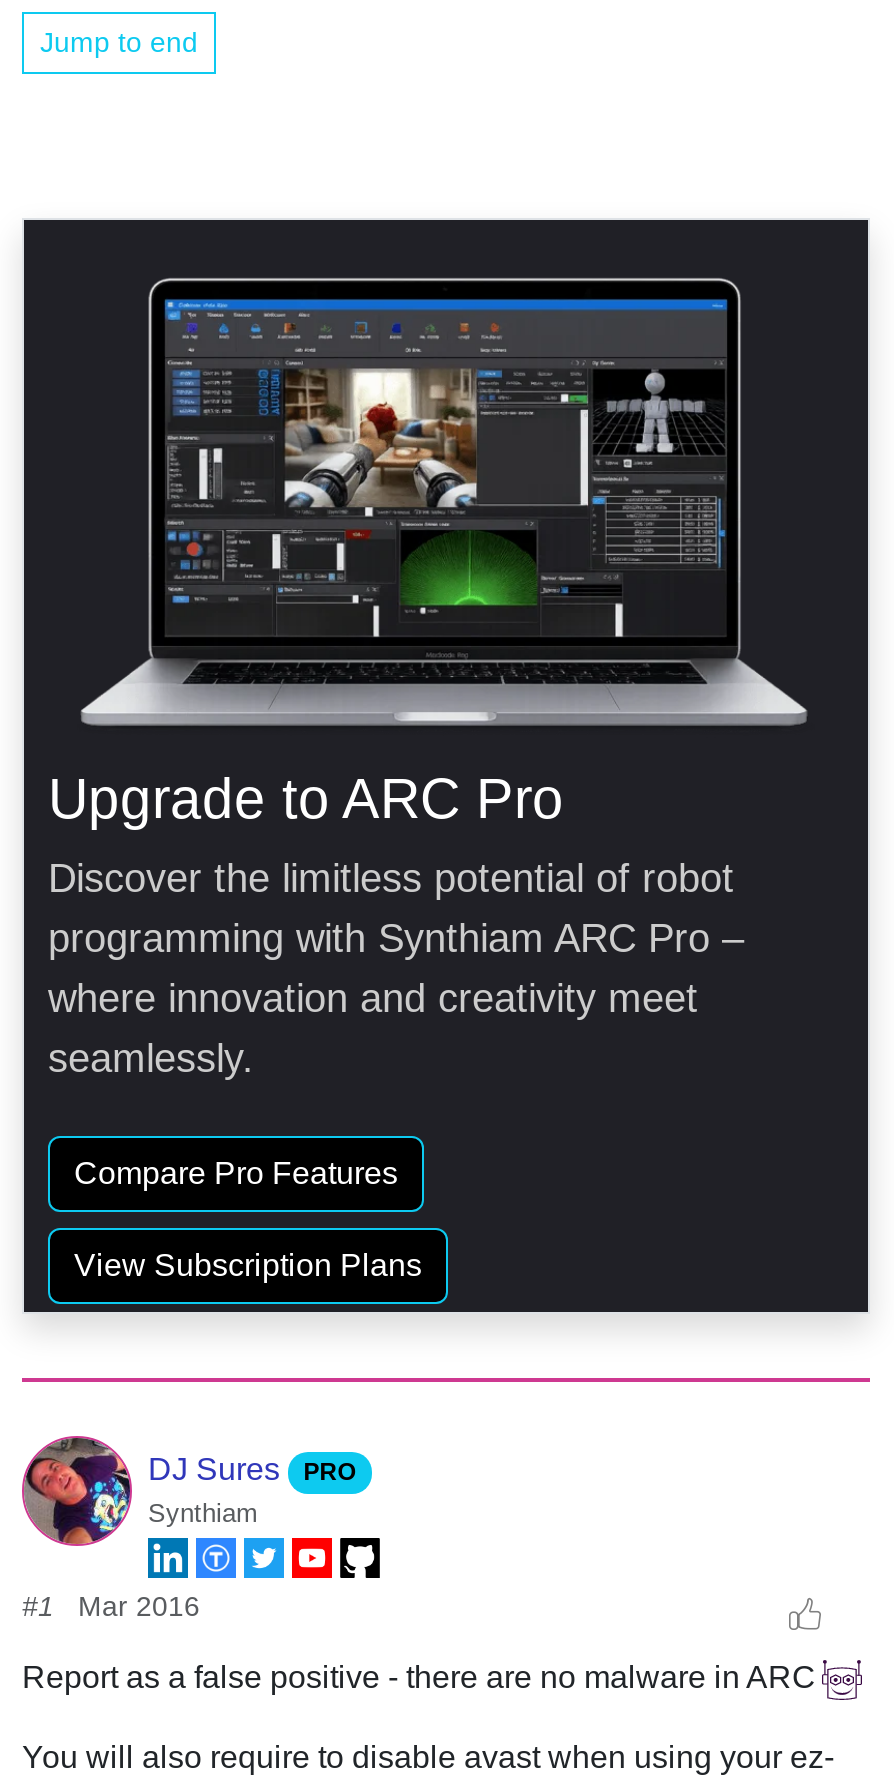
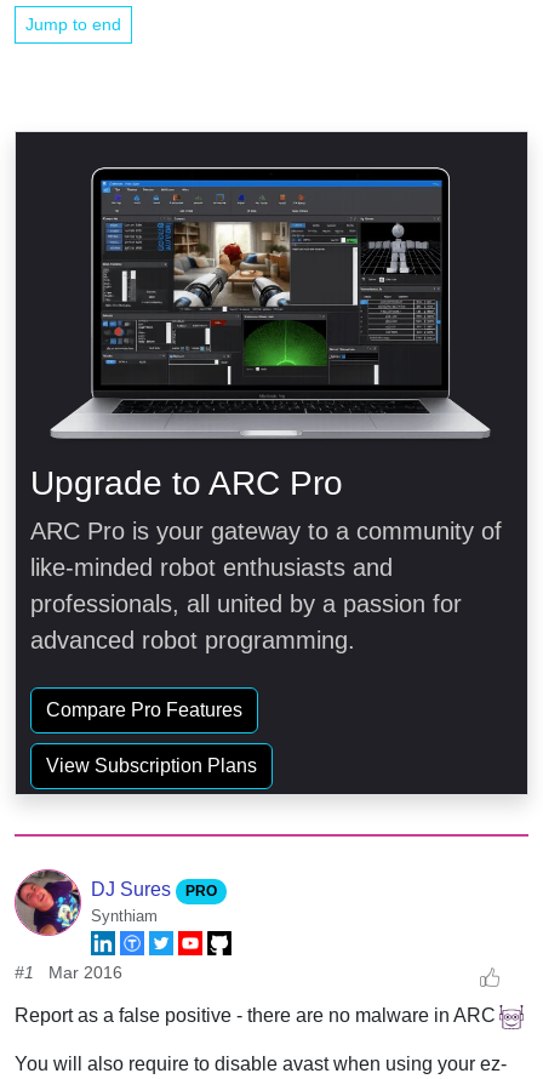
- Discover the limitless potential of robot
- programming with Synthiam ARC Pro –
- where innovation and creativity meet
- seamlessly.
+ ARC Pro is your gateway to a community of
+ like-minded robot enthusiasts and
+ professionals, all united by a passion for
+ advanced robot programming.
